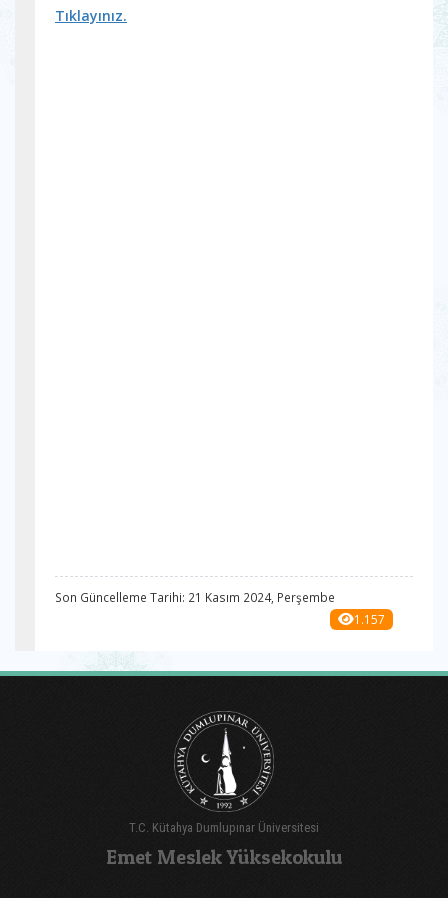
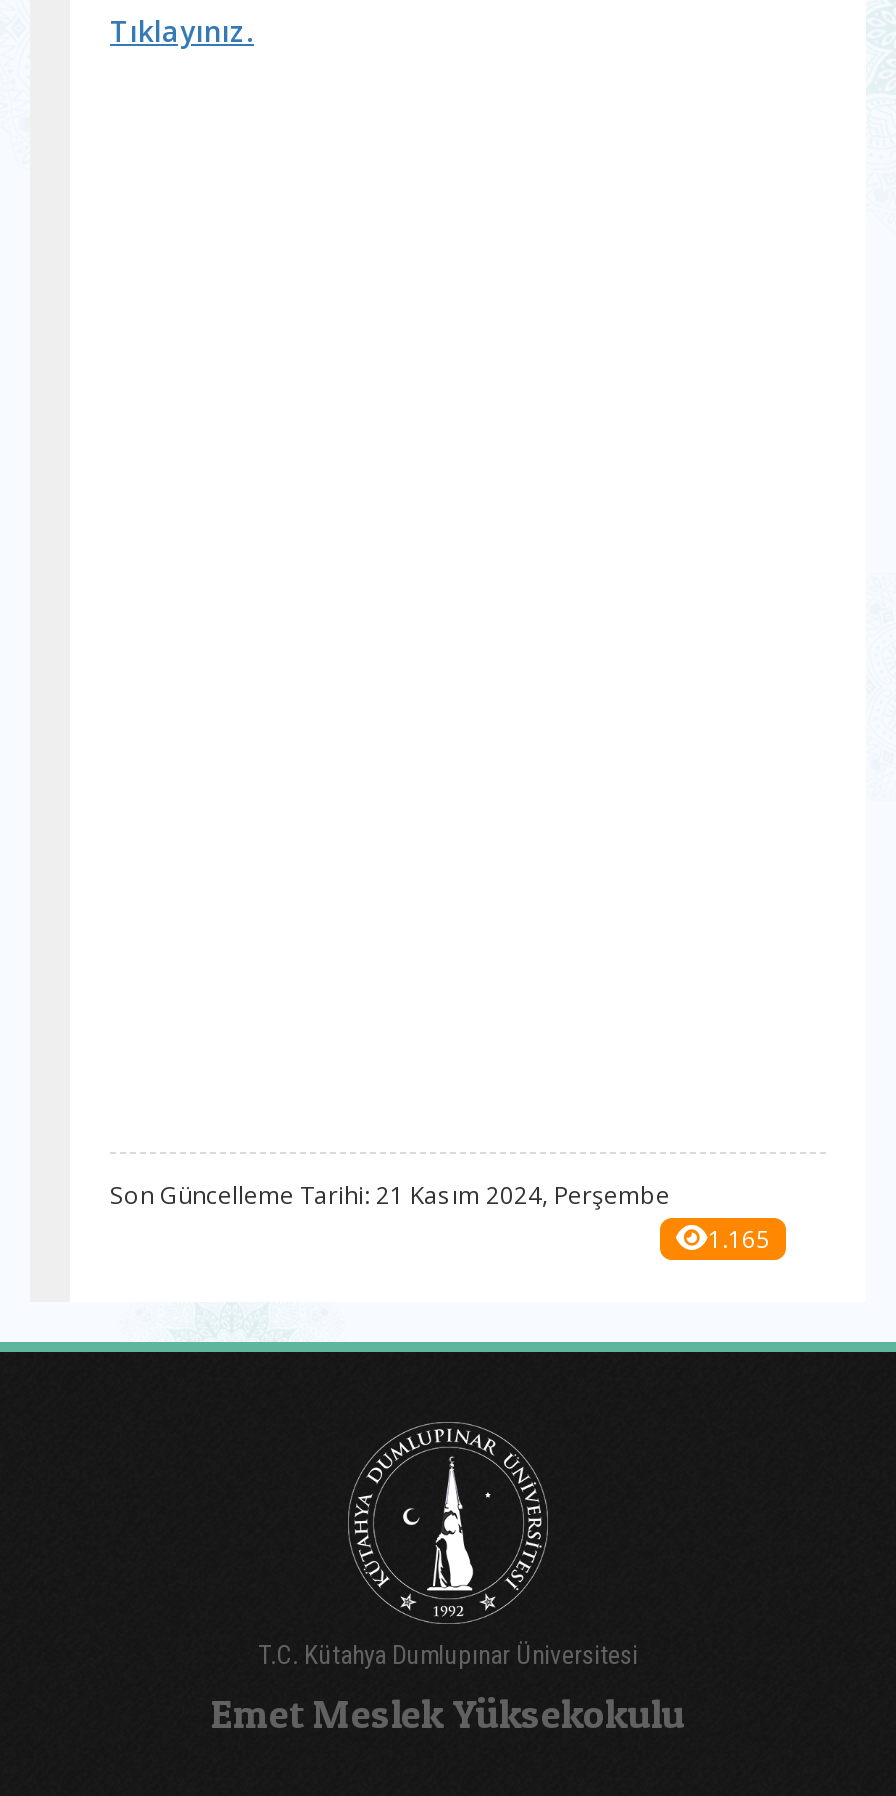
- 1.157
+ 1.165
